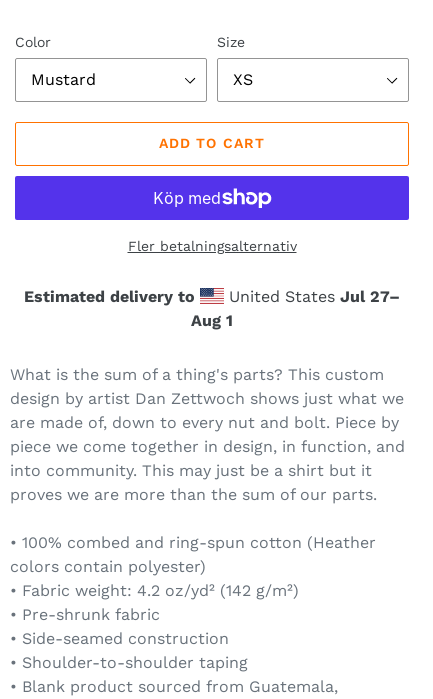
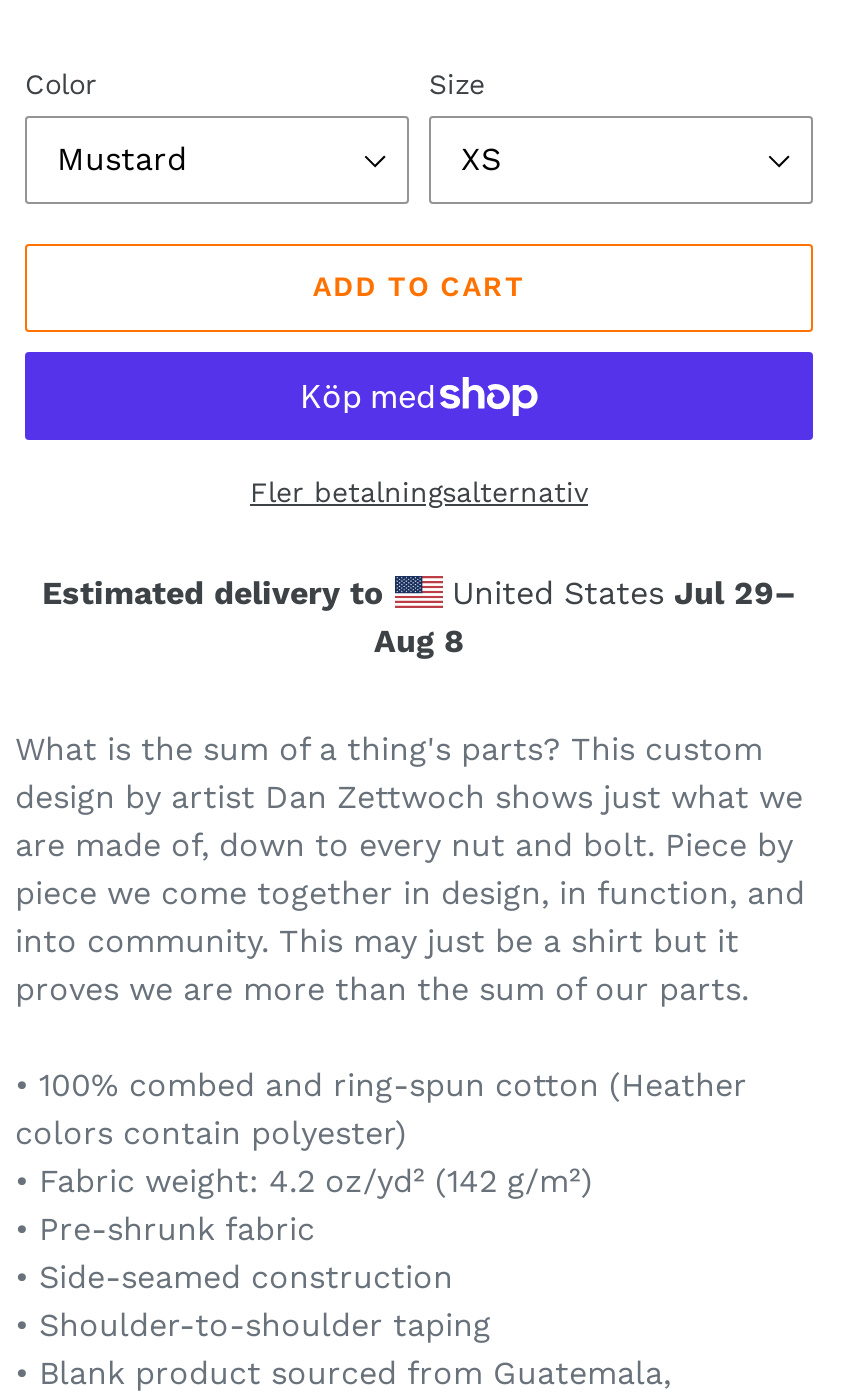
- United States Jul 27–
+ United States Jul 29–

- Aug 1
+ Aug 8
